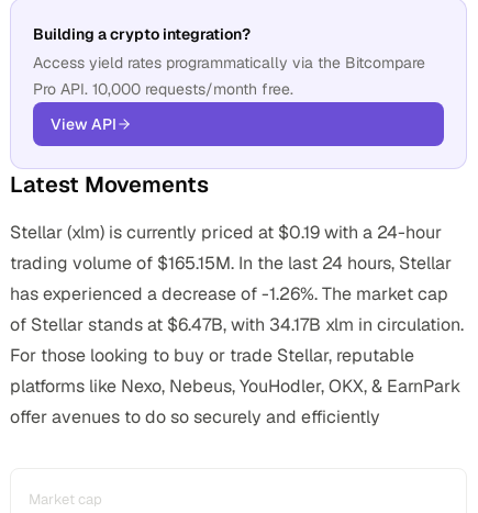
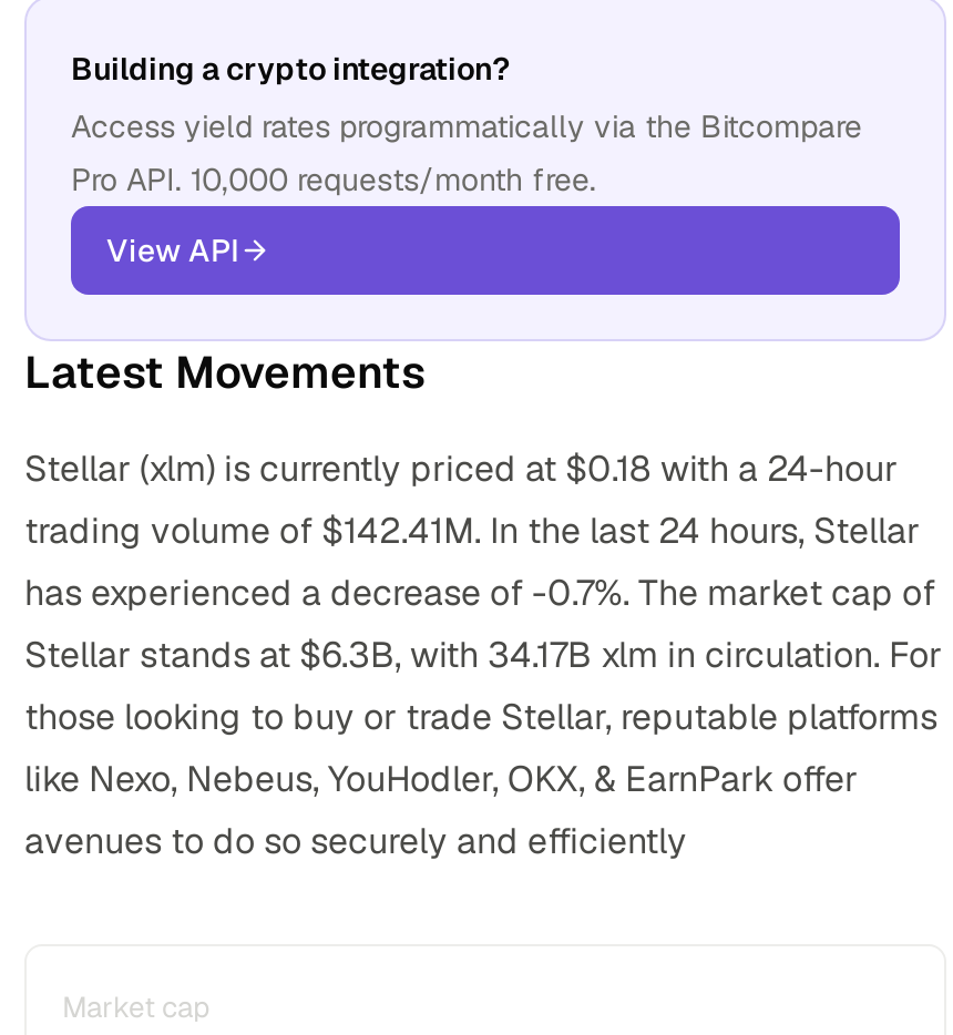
- Stellar (xlm) is currently priced at $0.19 with a 24-hour
- trading volume of $165.15M. In the last 24 hours, Stellar
- has experienced a decrease of -1.26%. The market cap
- of Stellar stands at $6.47B, with 34.17B xlm in circulation.
- For those looking to buy or trade Stellar, reputable
- platforms like Nexo, Nebeus, YouHodler, OKX, & EarnPark
- offer avenues to do so securely and efficiently
+ Stellar (xlm) is currently priced at $0.18 with a 24-hour
+ trading volume of $142.41M. In the last 24 hours, Stellar
+ has experienced a decrease of -0.7%. The market cap of
+ Stellar stands at $6.3B, with 34.17B xlm in circulation. For
+ those looking to buy or trade Stellar, reputable platforms
+ like Nexo, Nebeus, YouHodler, OKX, & EarnPark offer
+ avenues to do so securely and efficiently
